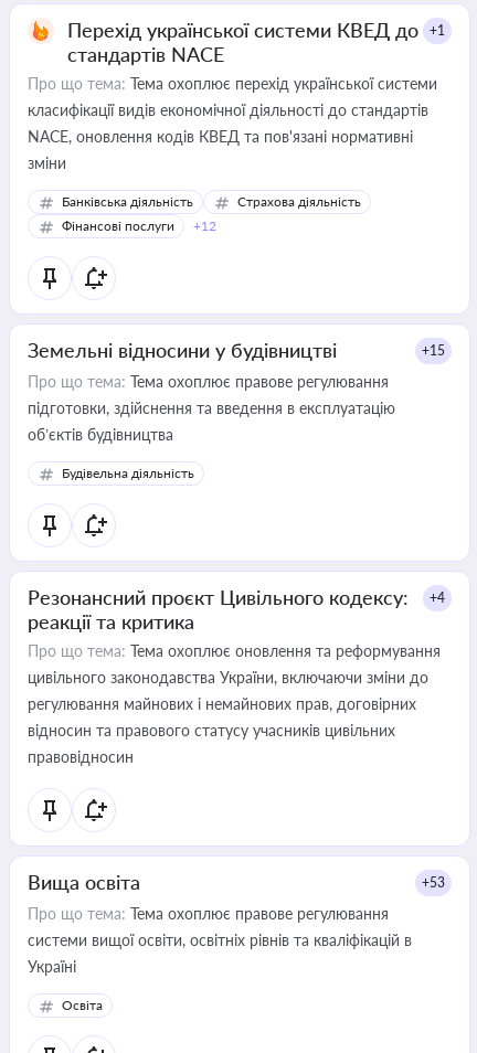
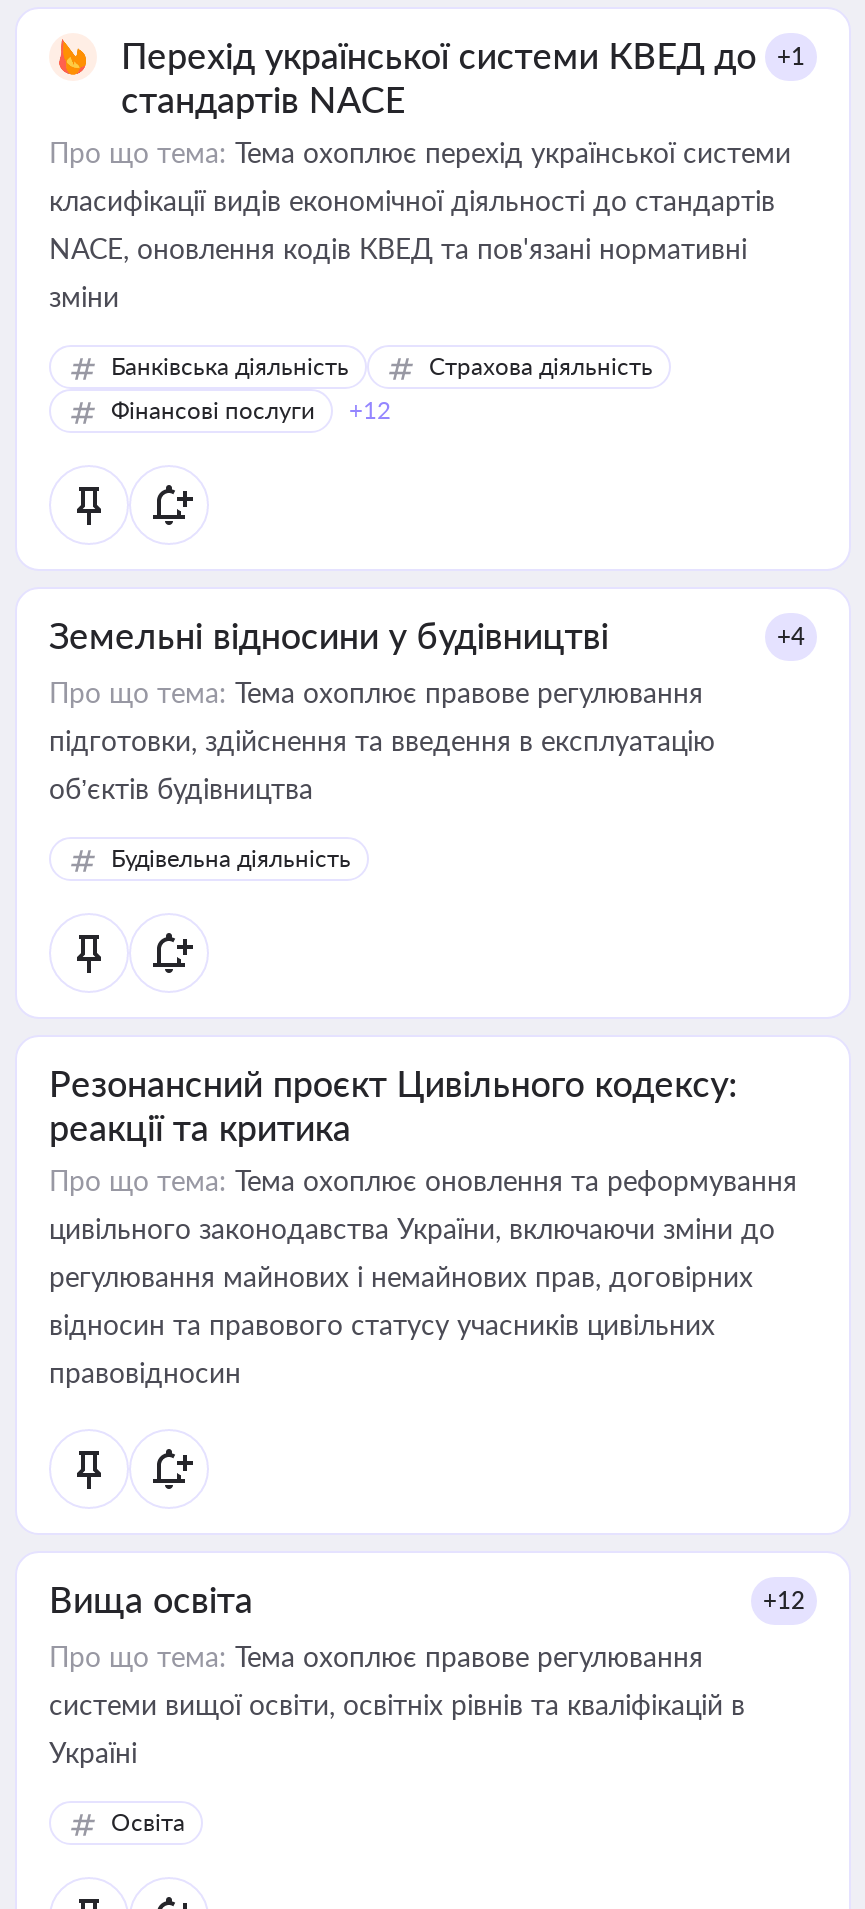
- +15
+ +4

- +4

- +53
+ +12
